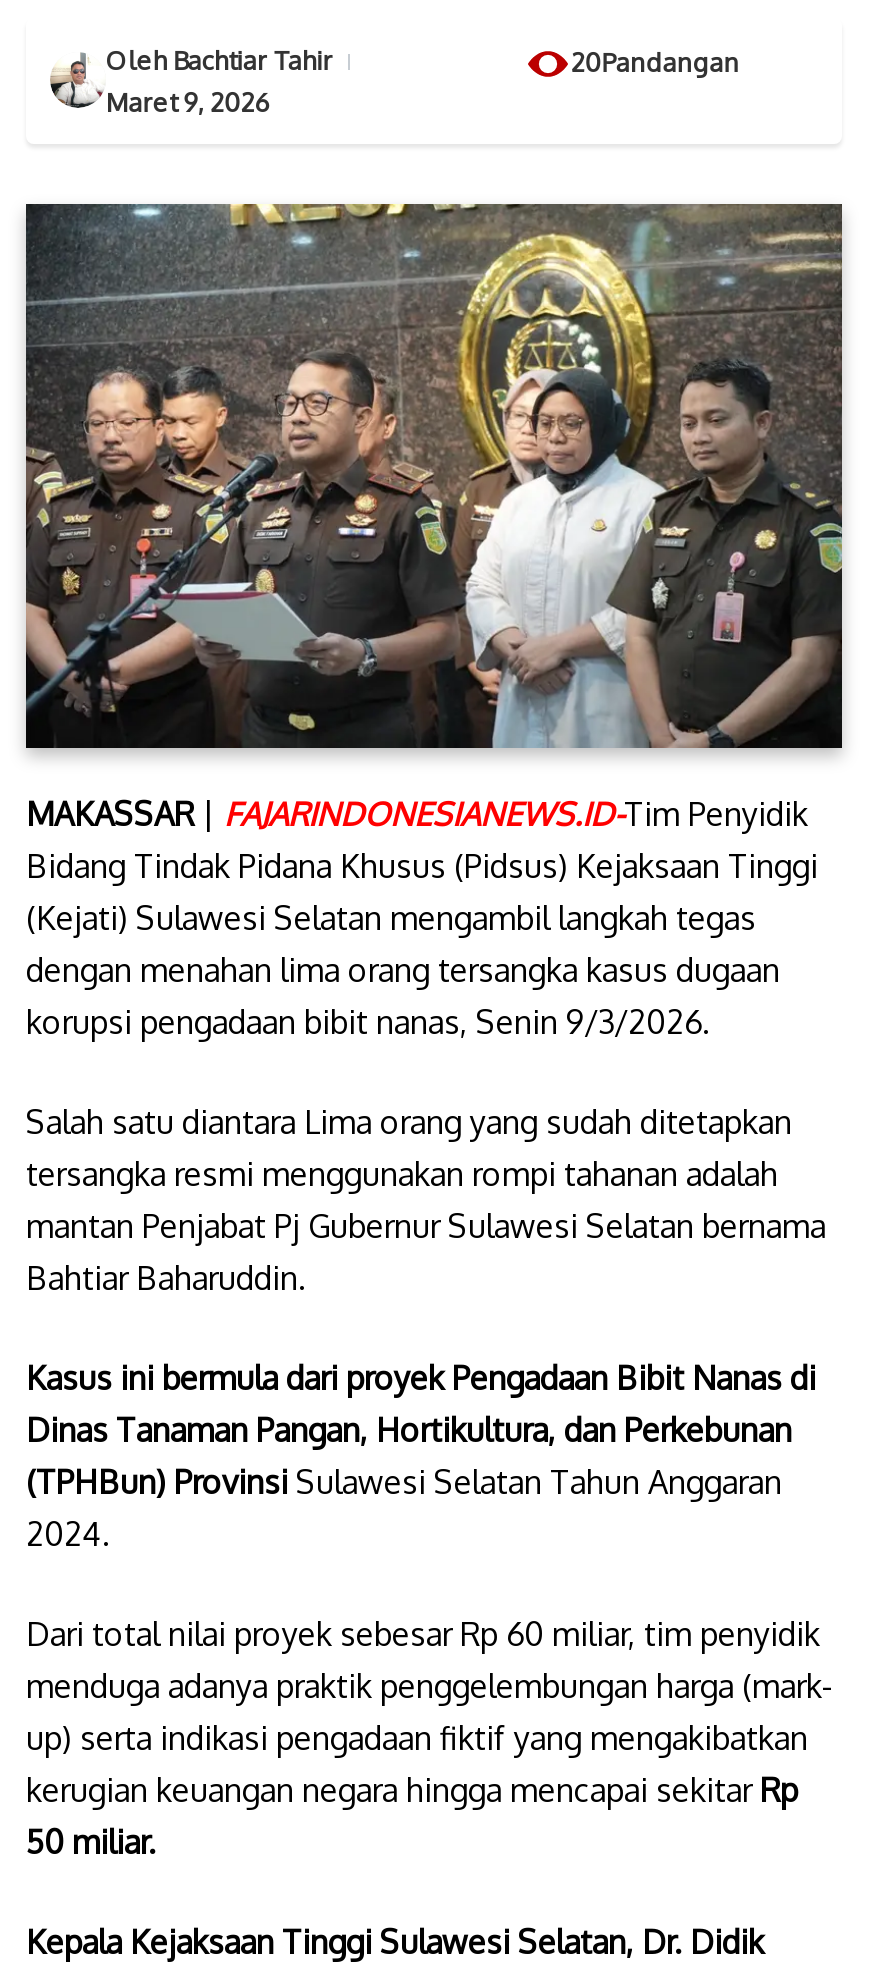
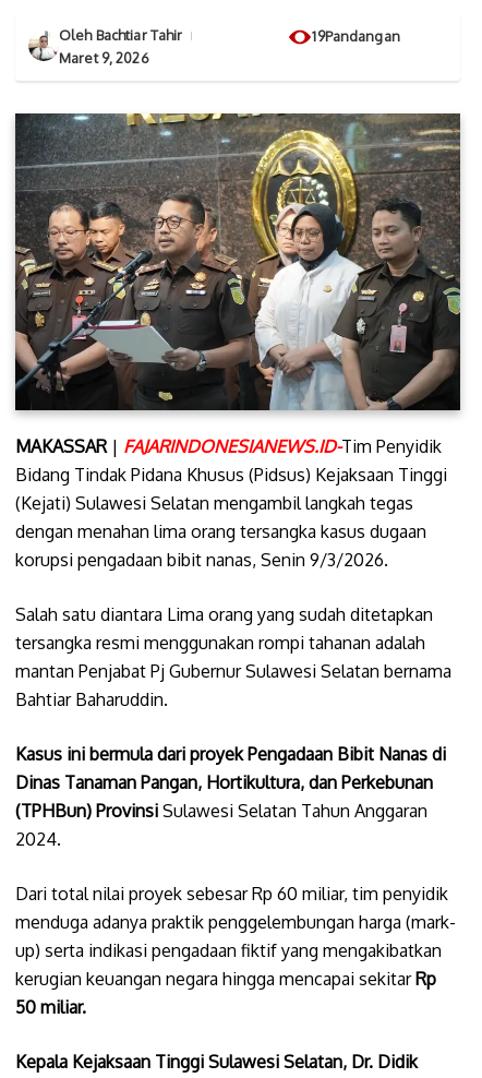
- 20Pandangan
+ 19Pandangan
